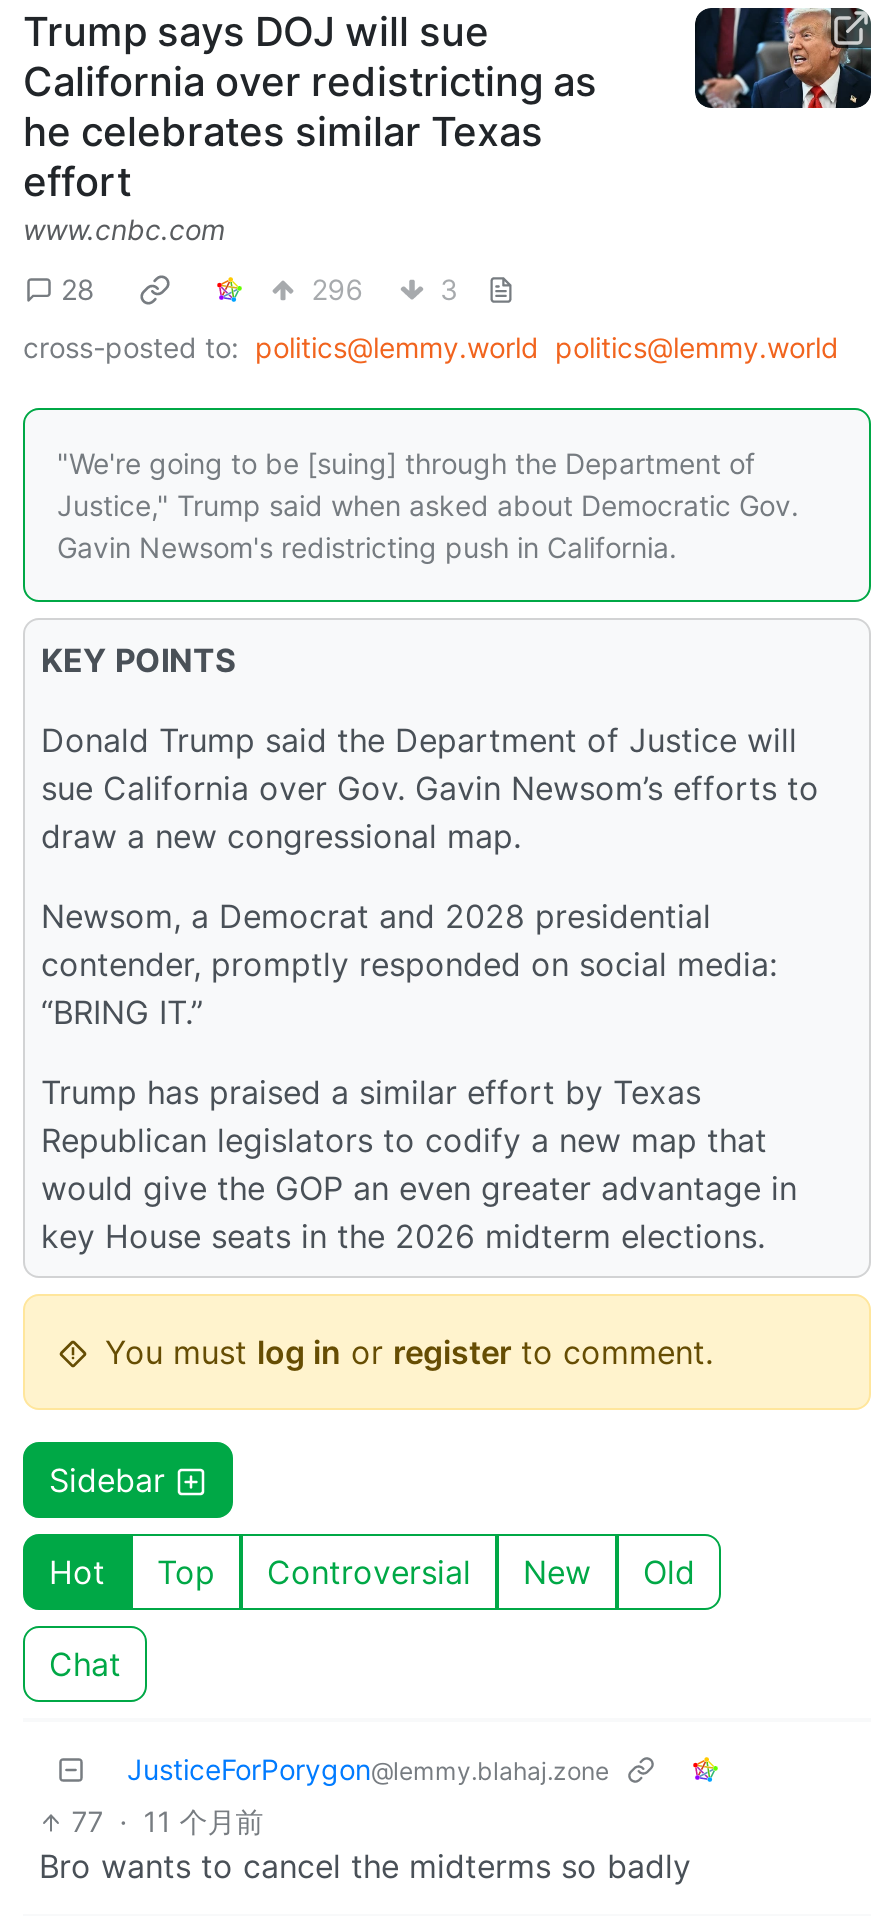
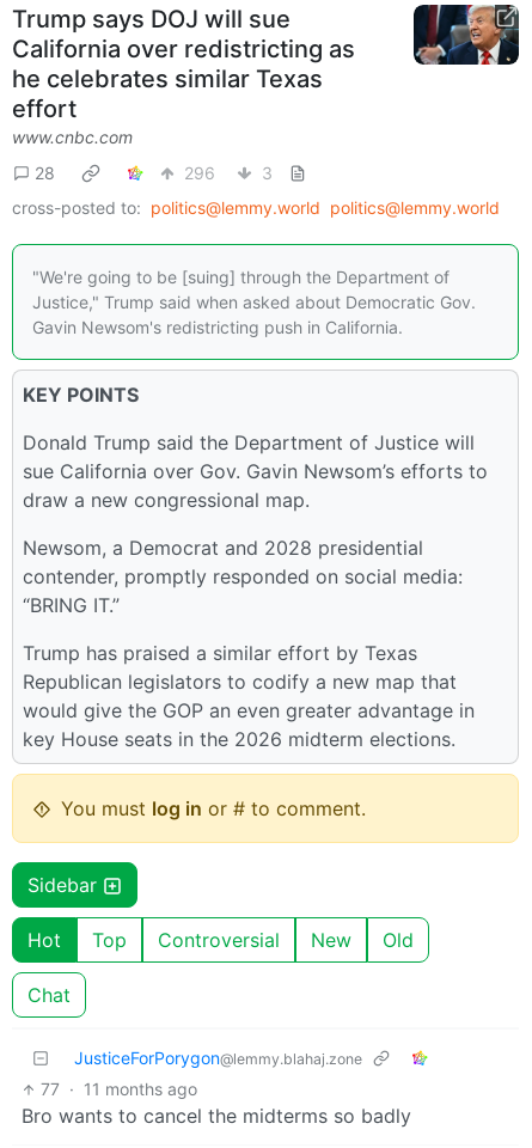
- You must log in or register to comment.
+ You must log in or # to comment.

- 77 · 11 个月前
+ 77 · 11 months ago
